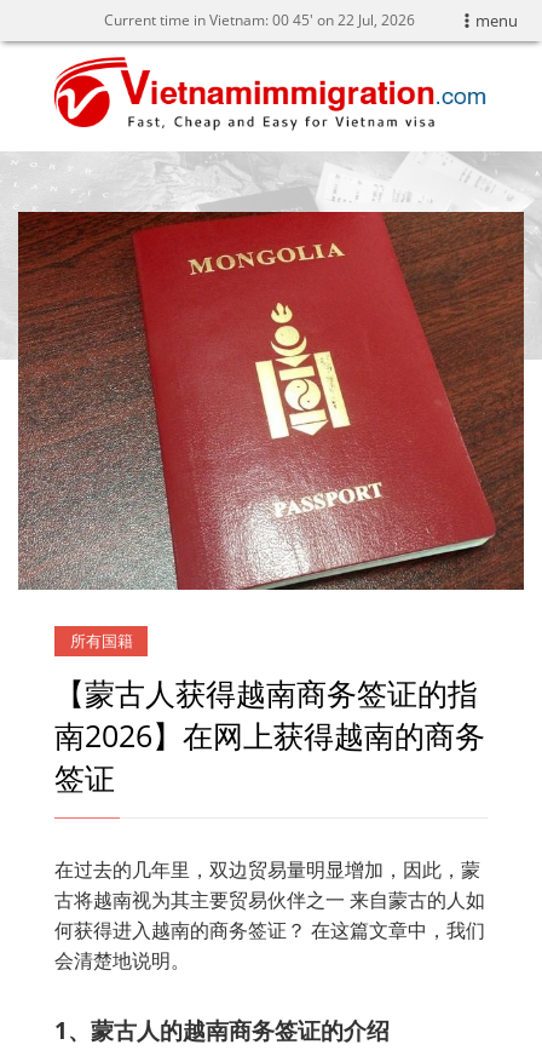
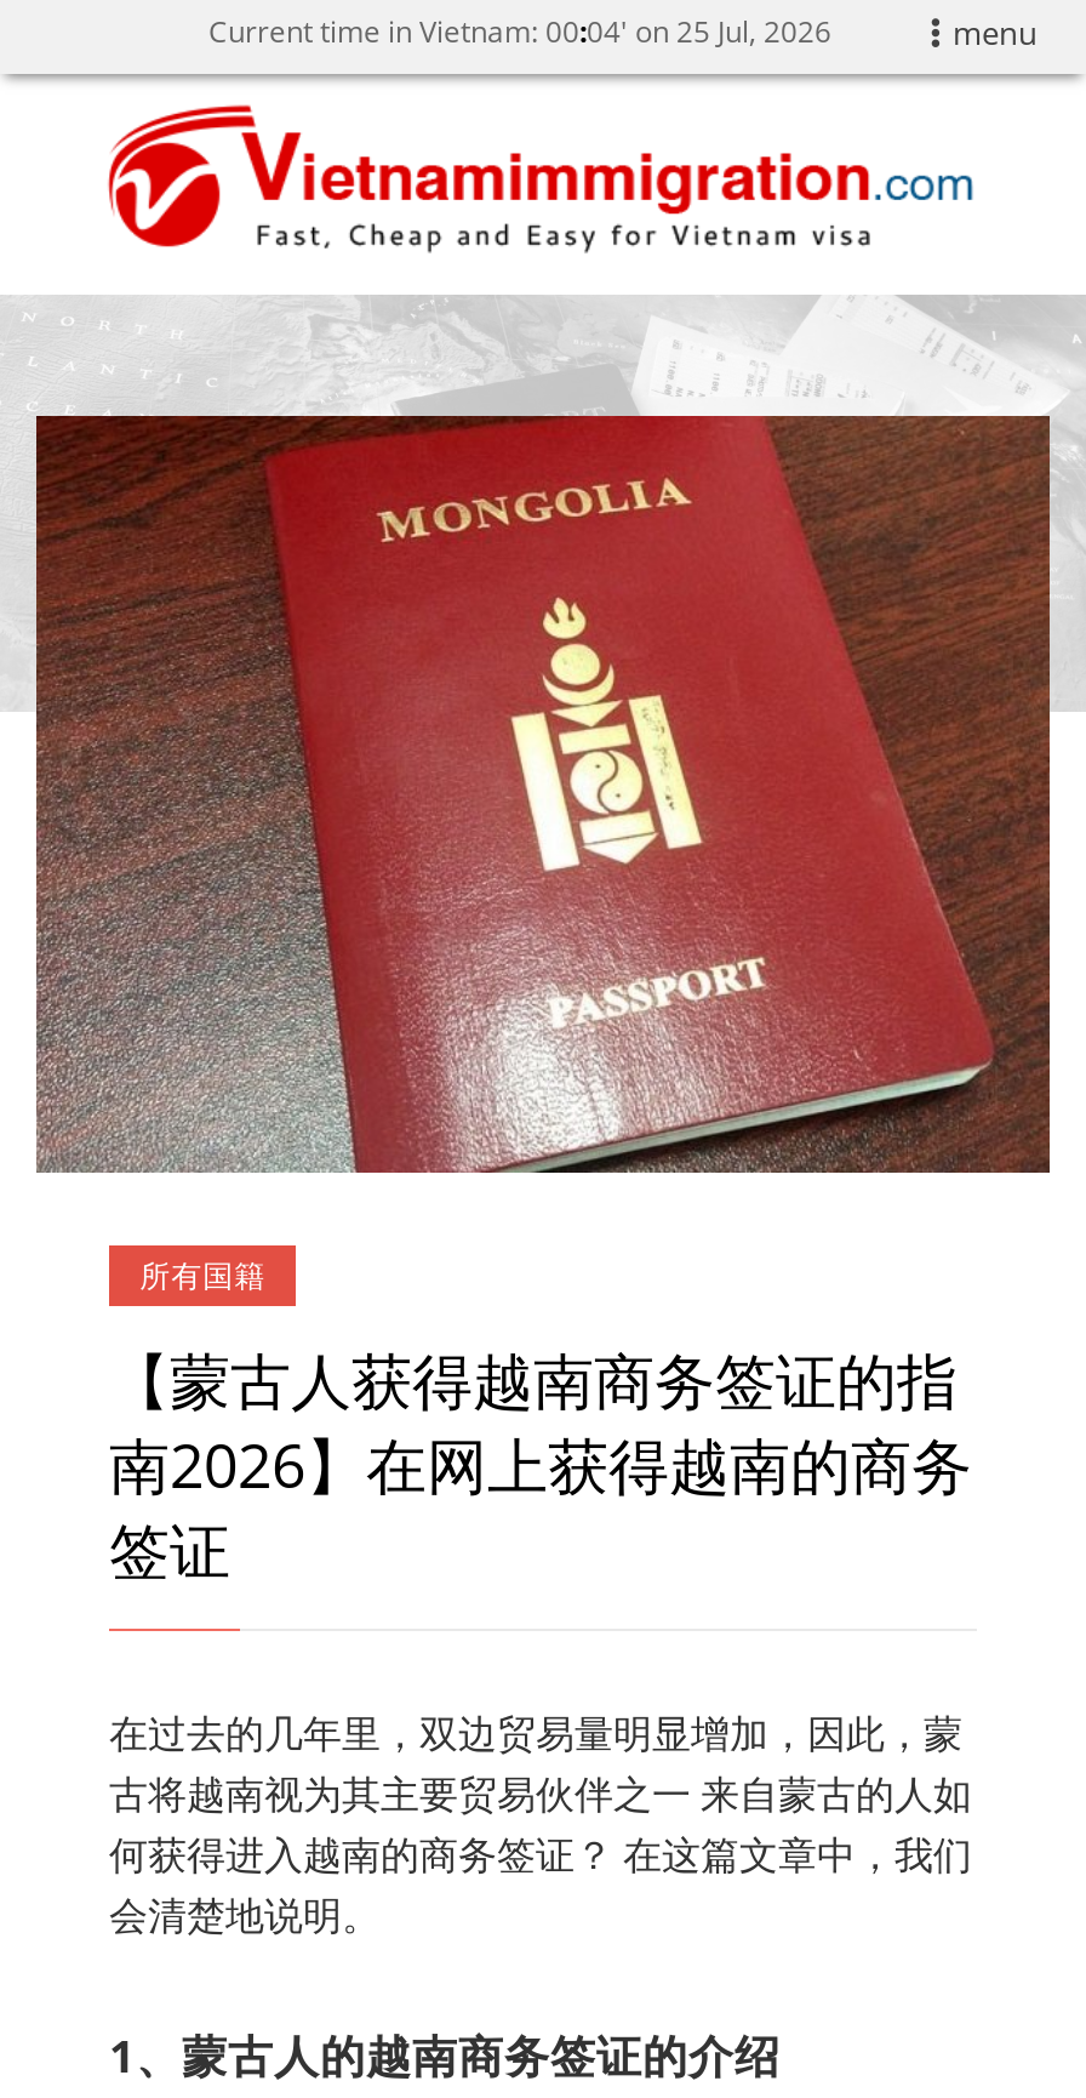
- Current time in Vietnam: 00 45' on 22 Jul, 2026
+ Current time in Vietnam: 00:04' on 25 Jul, 2026
